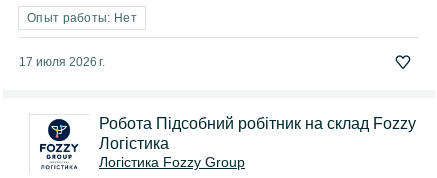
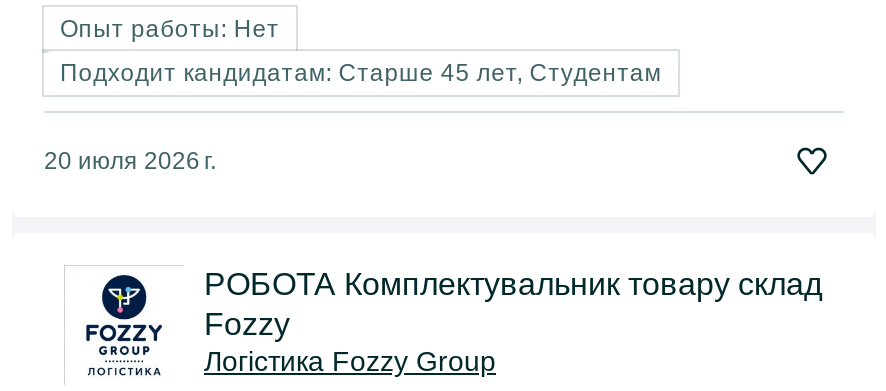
- 17 июля 2026 г.
+ Подходит кандидатам: Старше 45 лет, Студентам
+ 20 июля 2026 г.

- Робота Підсобний робітник на склад Fozzy
- Логістика
+ РОБОТА Комплектувальник товару склад
+ Fozzy
